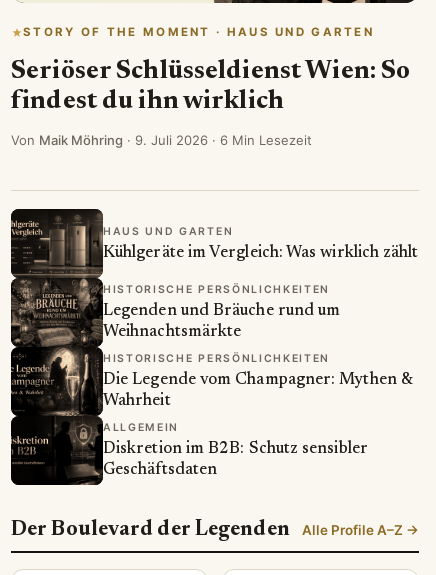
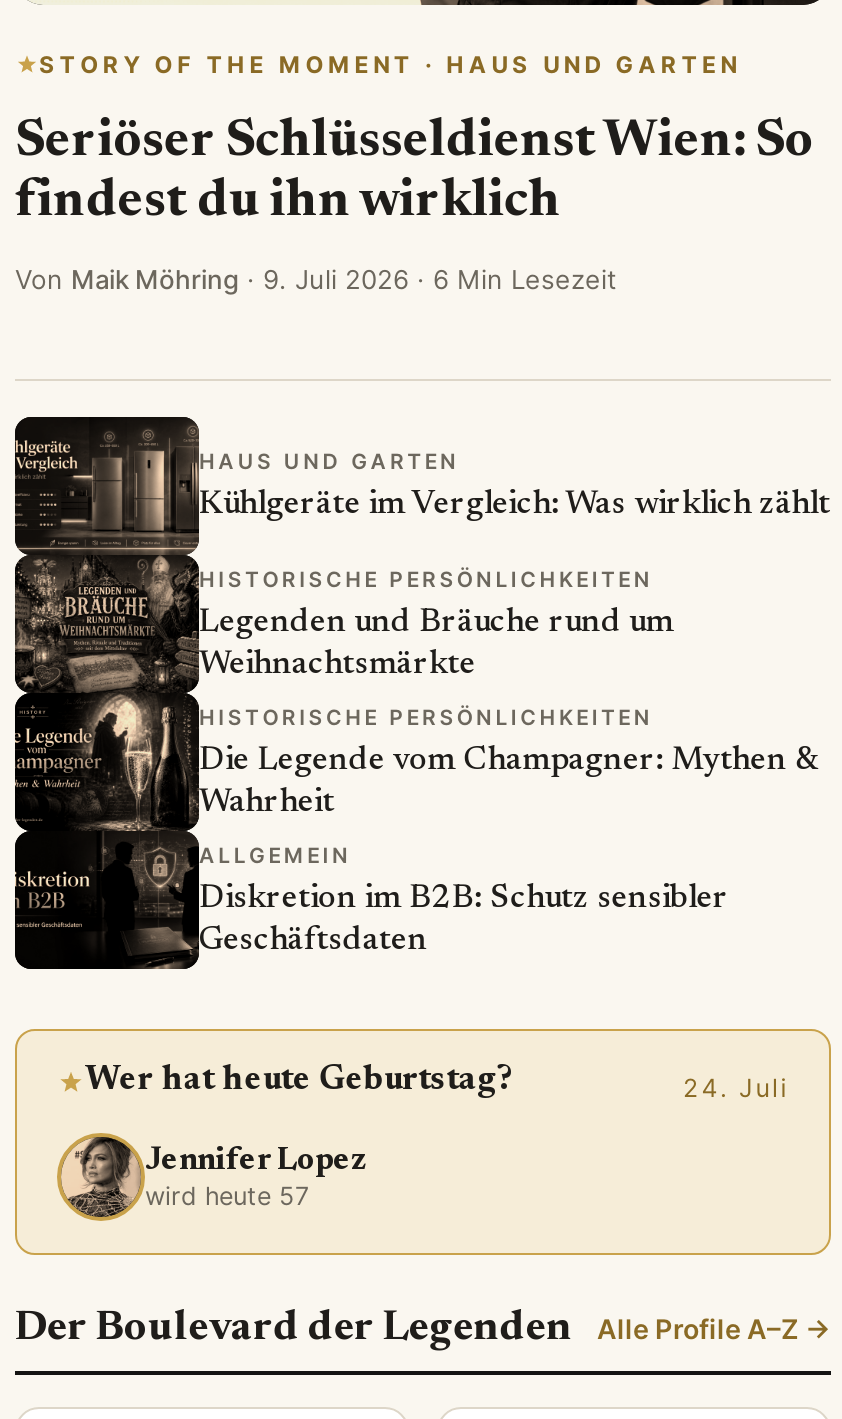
+ [image]
+ Wer hat heute Geburtstag?
+ 24. Juli
+ Jennifer Lopez
+ wird heute 57
